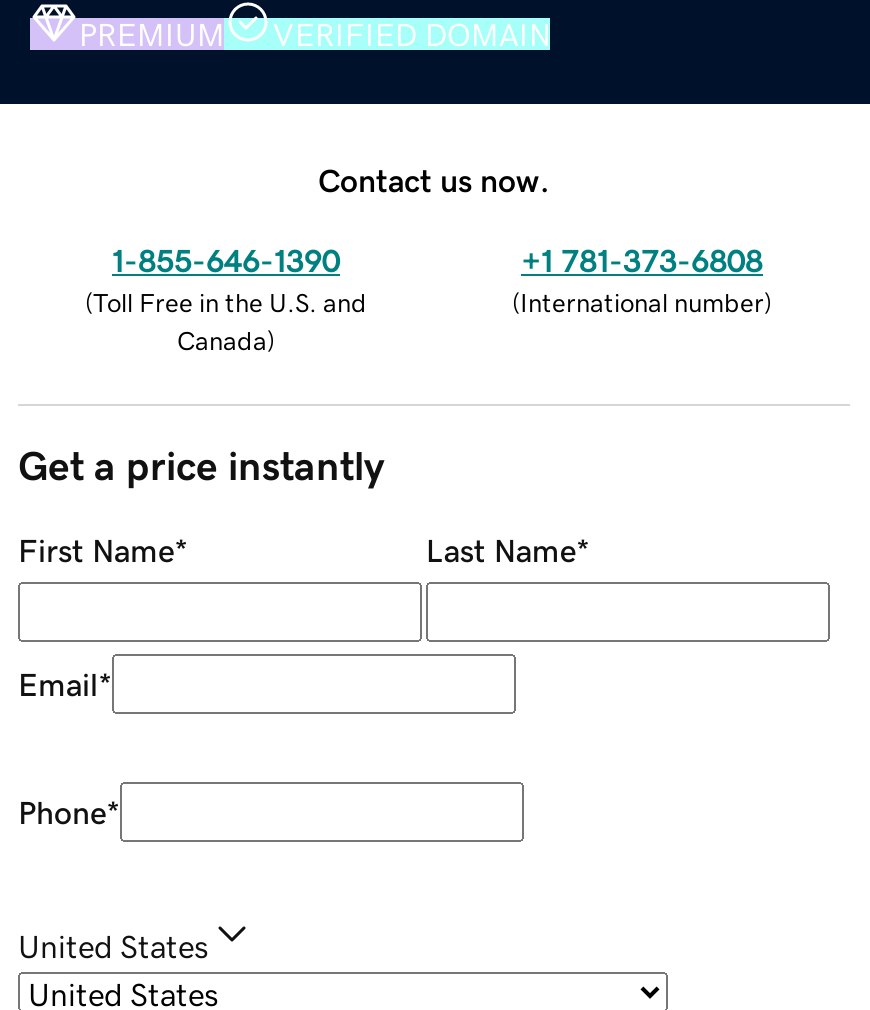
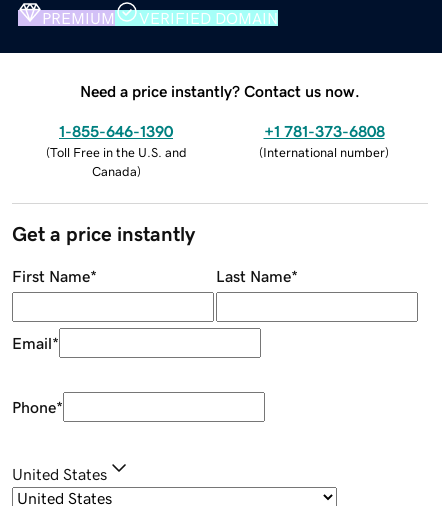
- Contact us now.
+ Need a price instantly? Contact us now.
